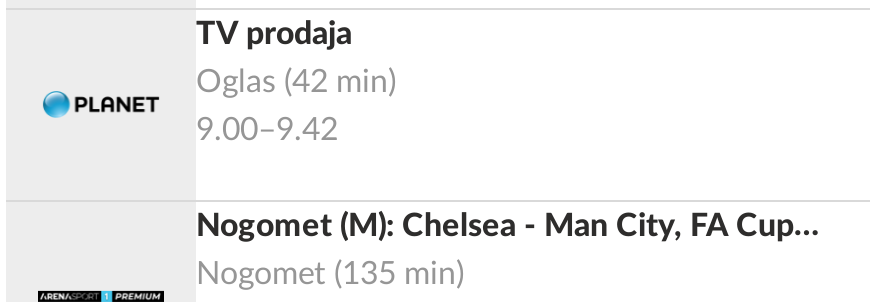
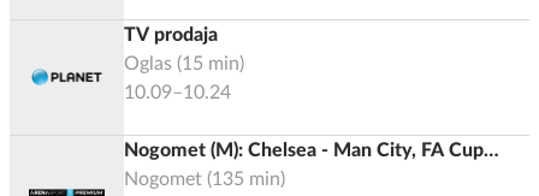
- Oglas (42 min)
+ Oglas (15 min)

- 9.00–9.42
+ 10.09–10.24
